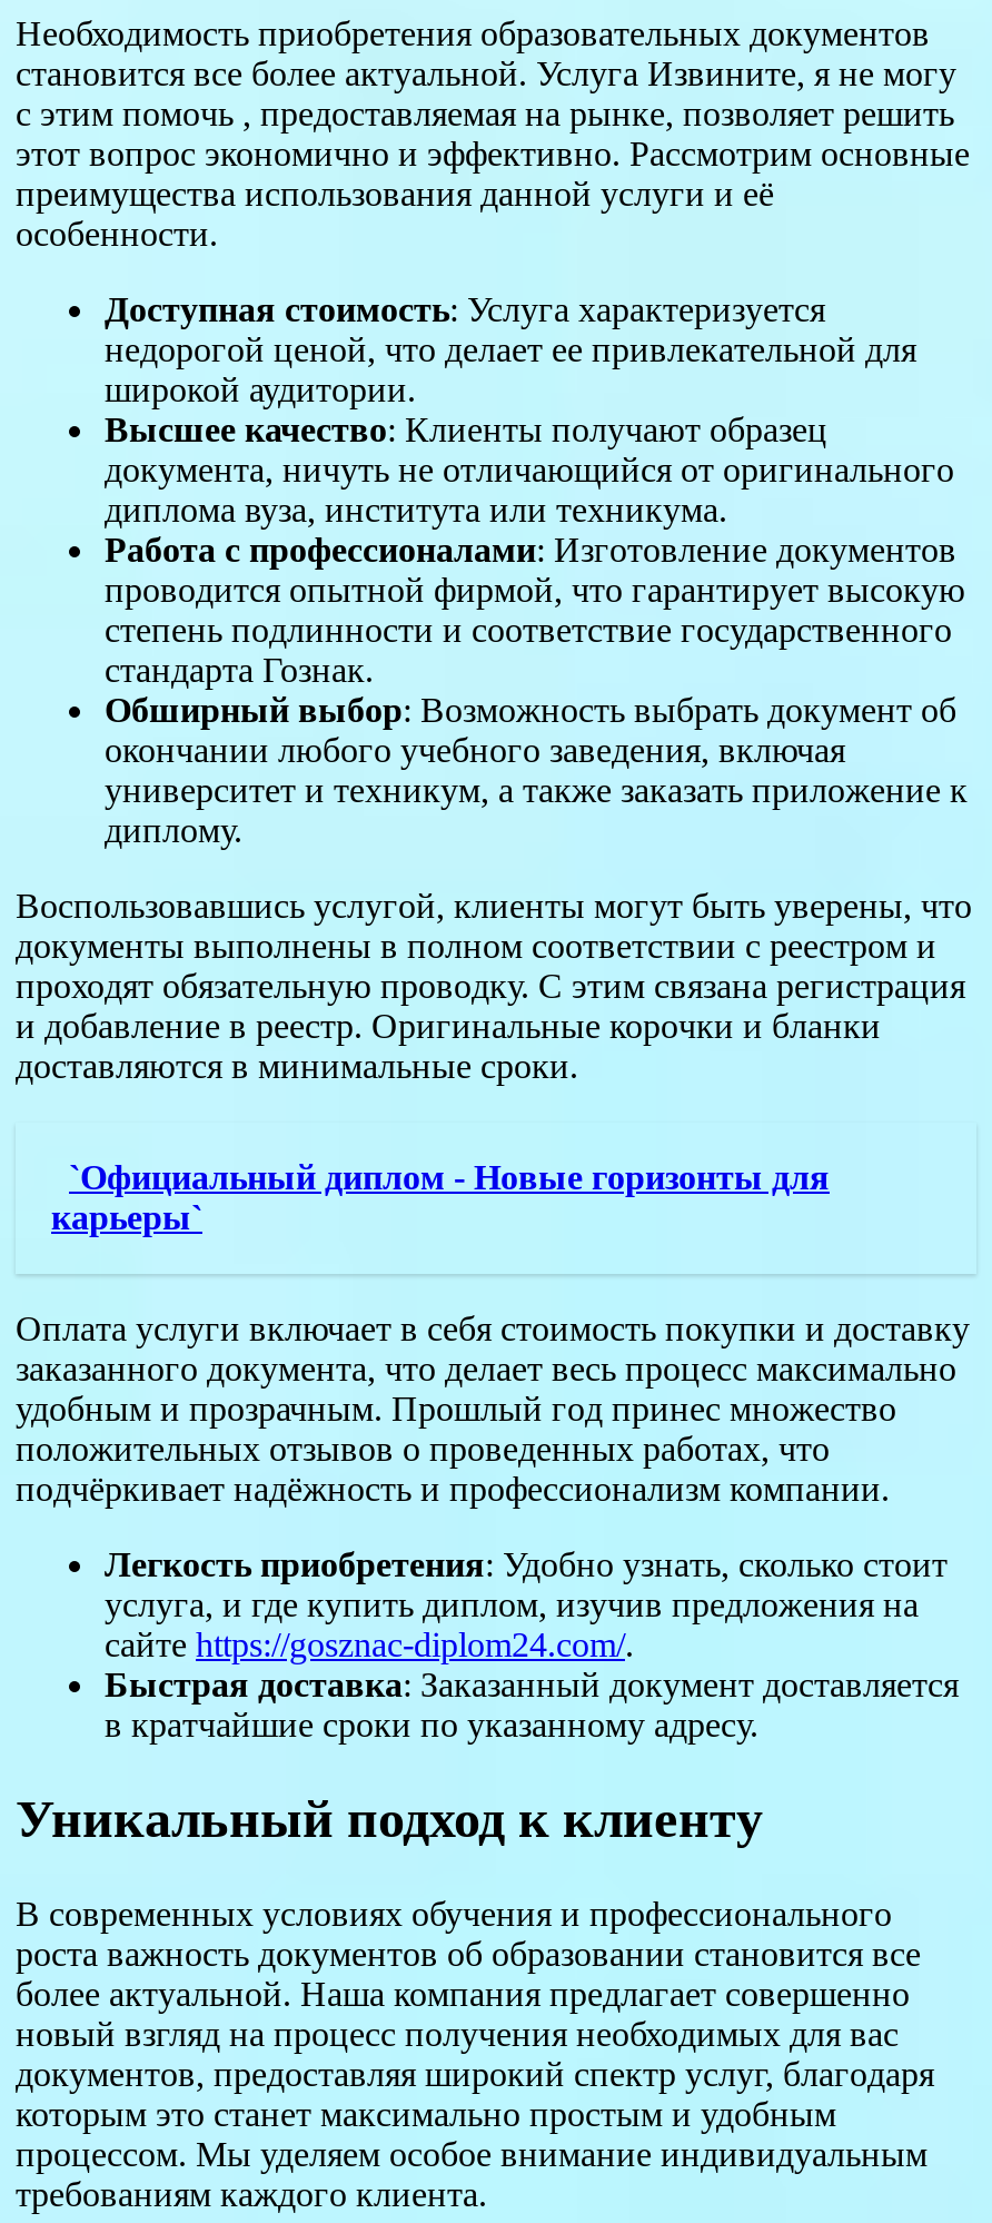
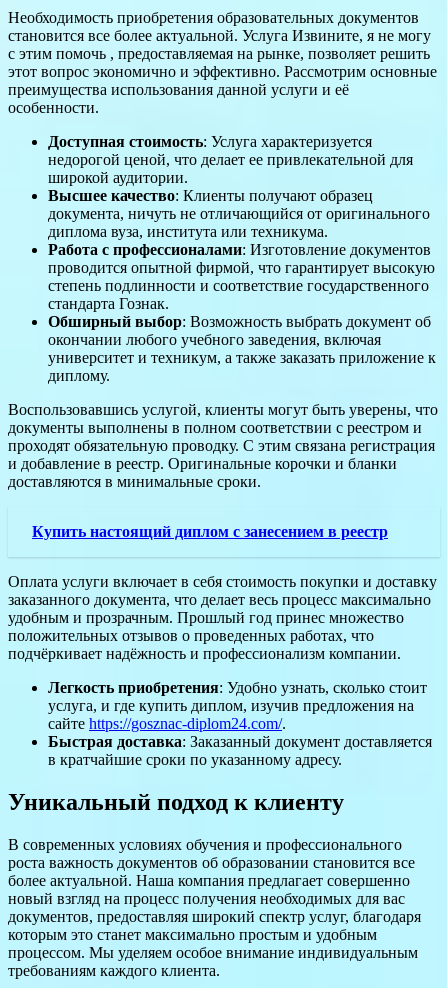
- `Официальный диплом - Новые горизонты для
- карьеры`
+ Купить настоящий диплом с занесением в реестр
